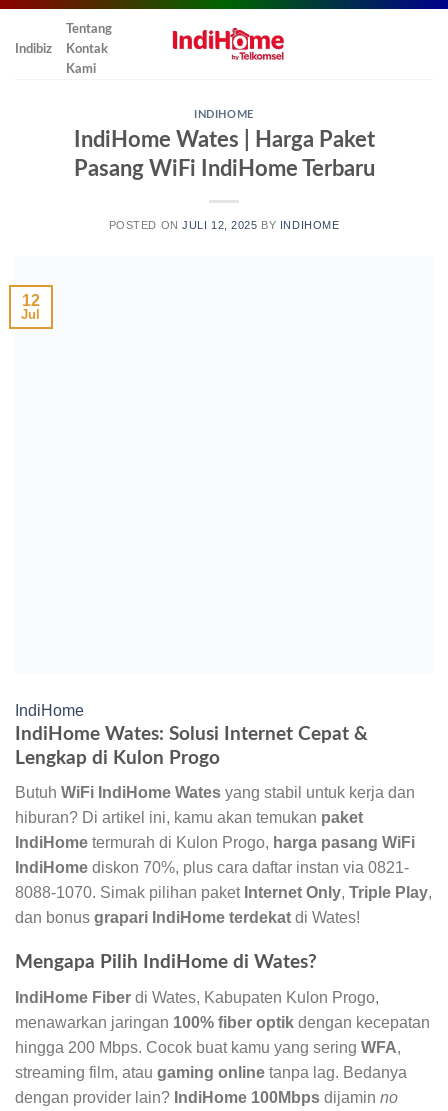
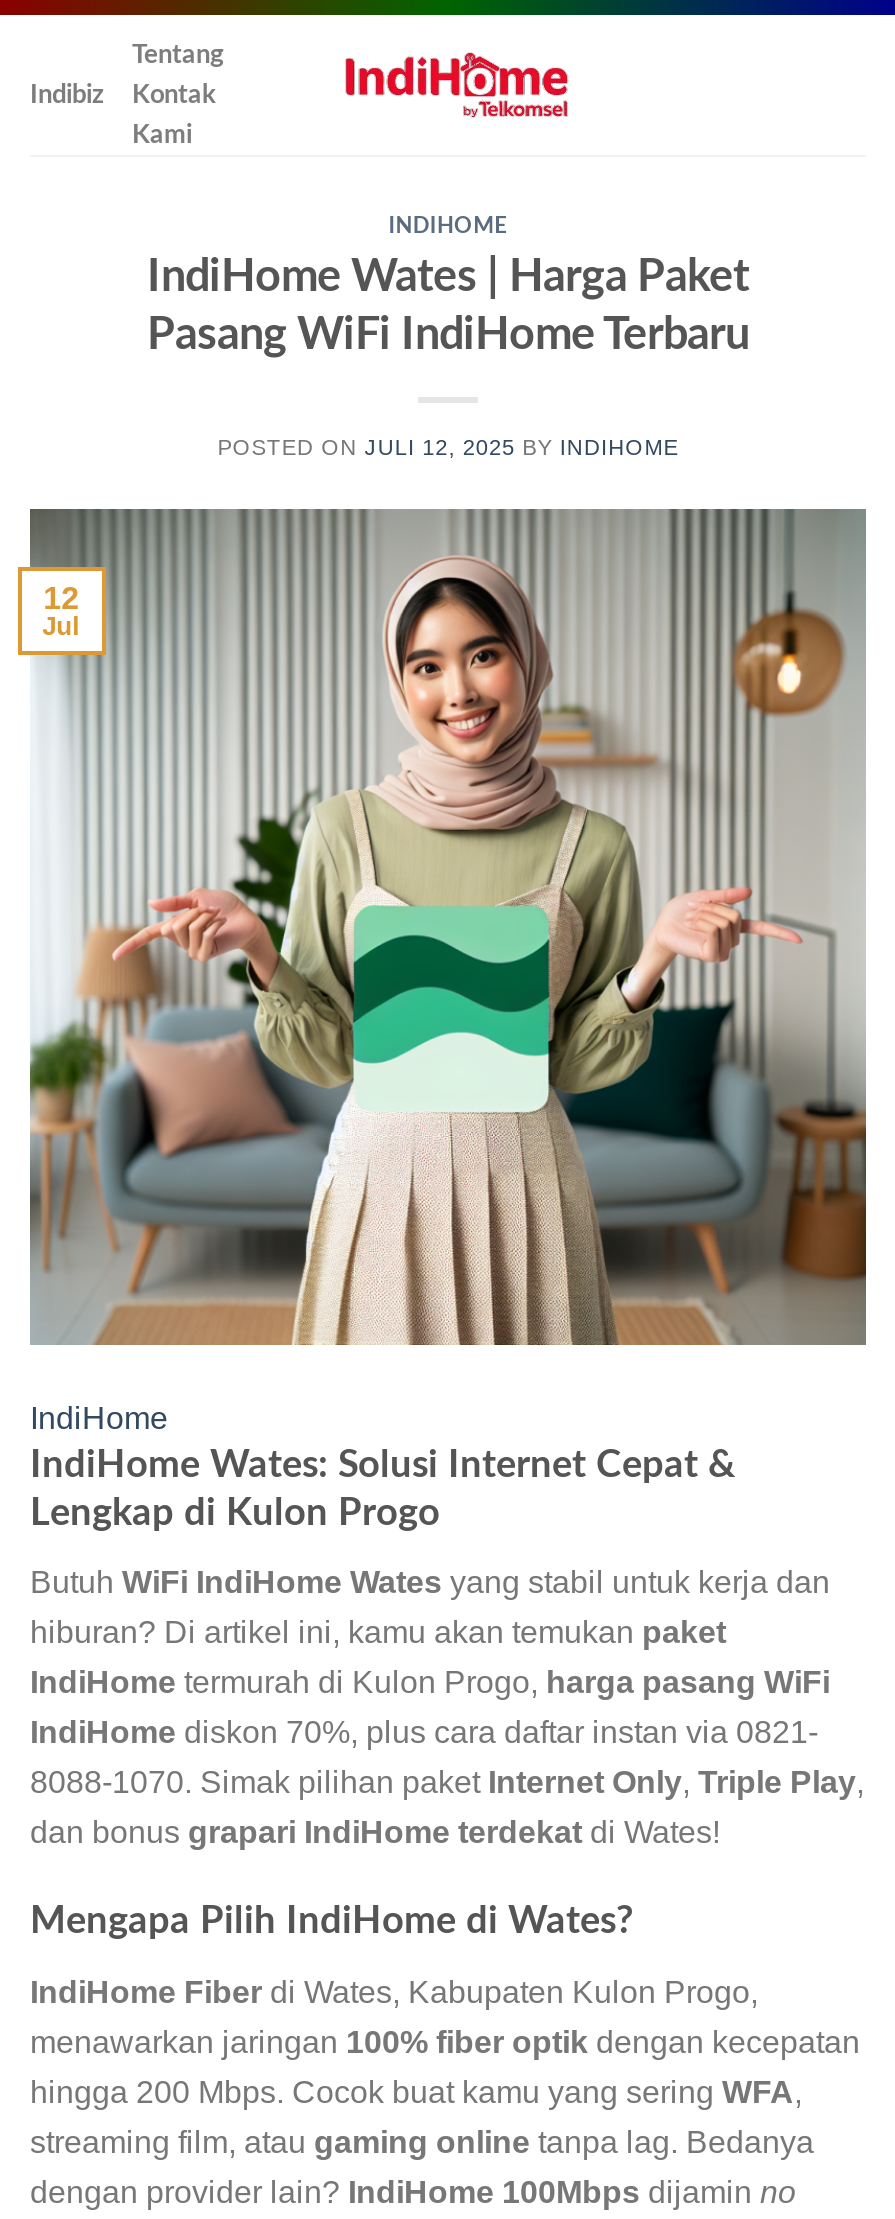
+ [image]
